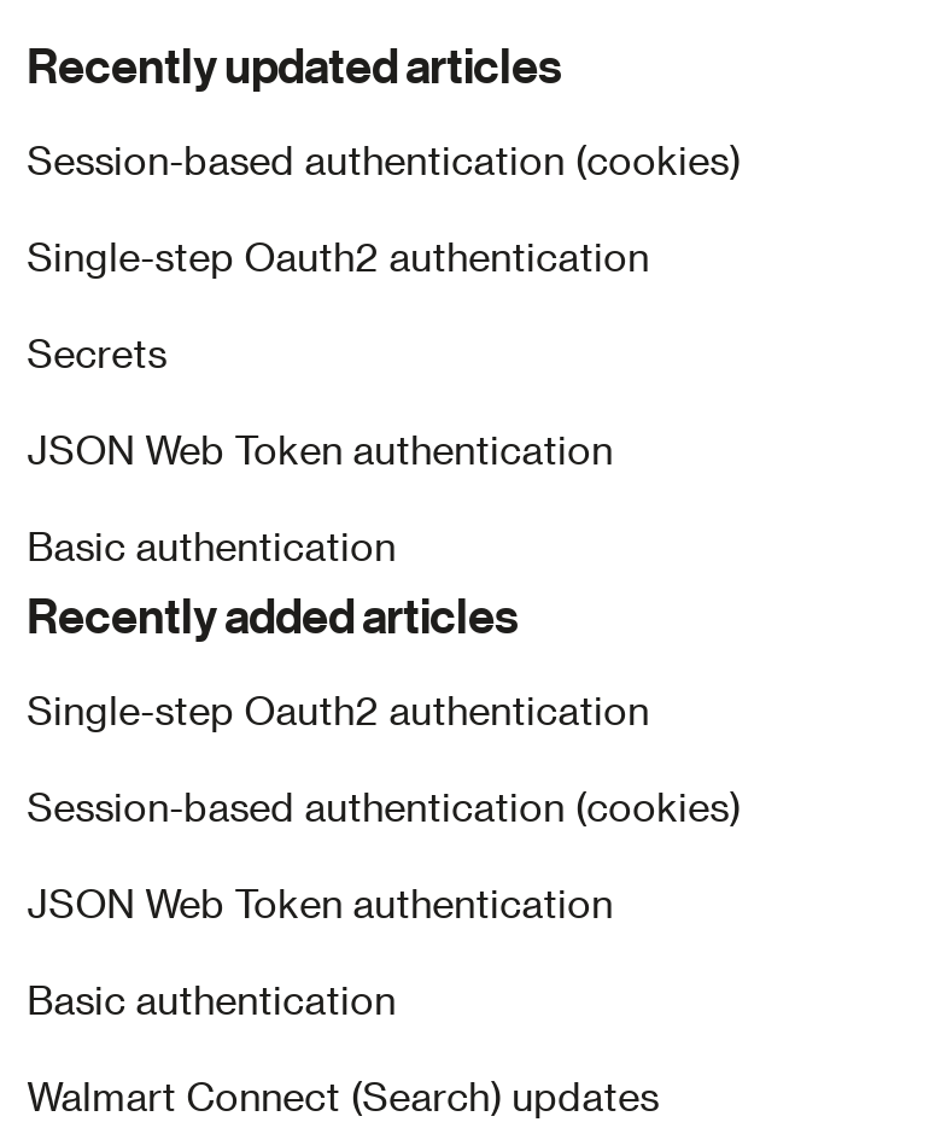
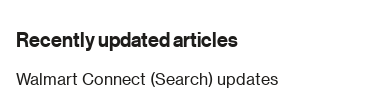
- Session-based authentication (cookies)
- Single-step Oauth2 authentication
- Secrets
- JSON Web Token authentication
- Basic authentication
- Recently added articles
- Single-step Oauth2 authentication
- Session-based authentication (cookies)
- JSON Web Token authentication
- Basic authentication
